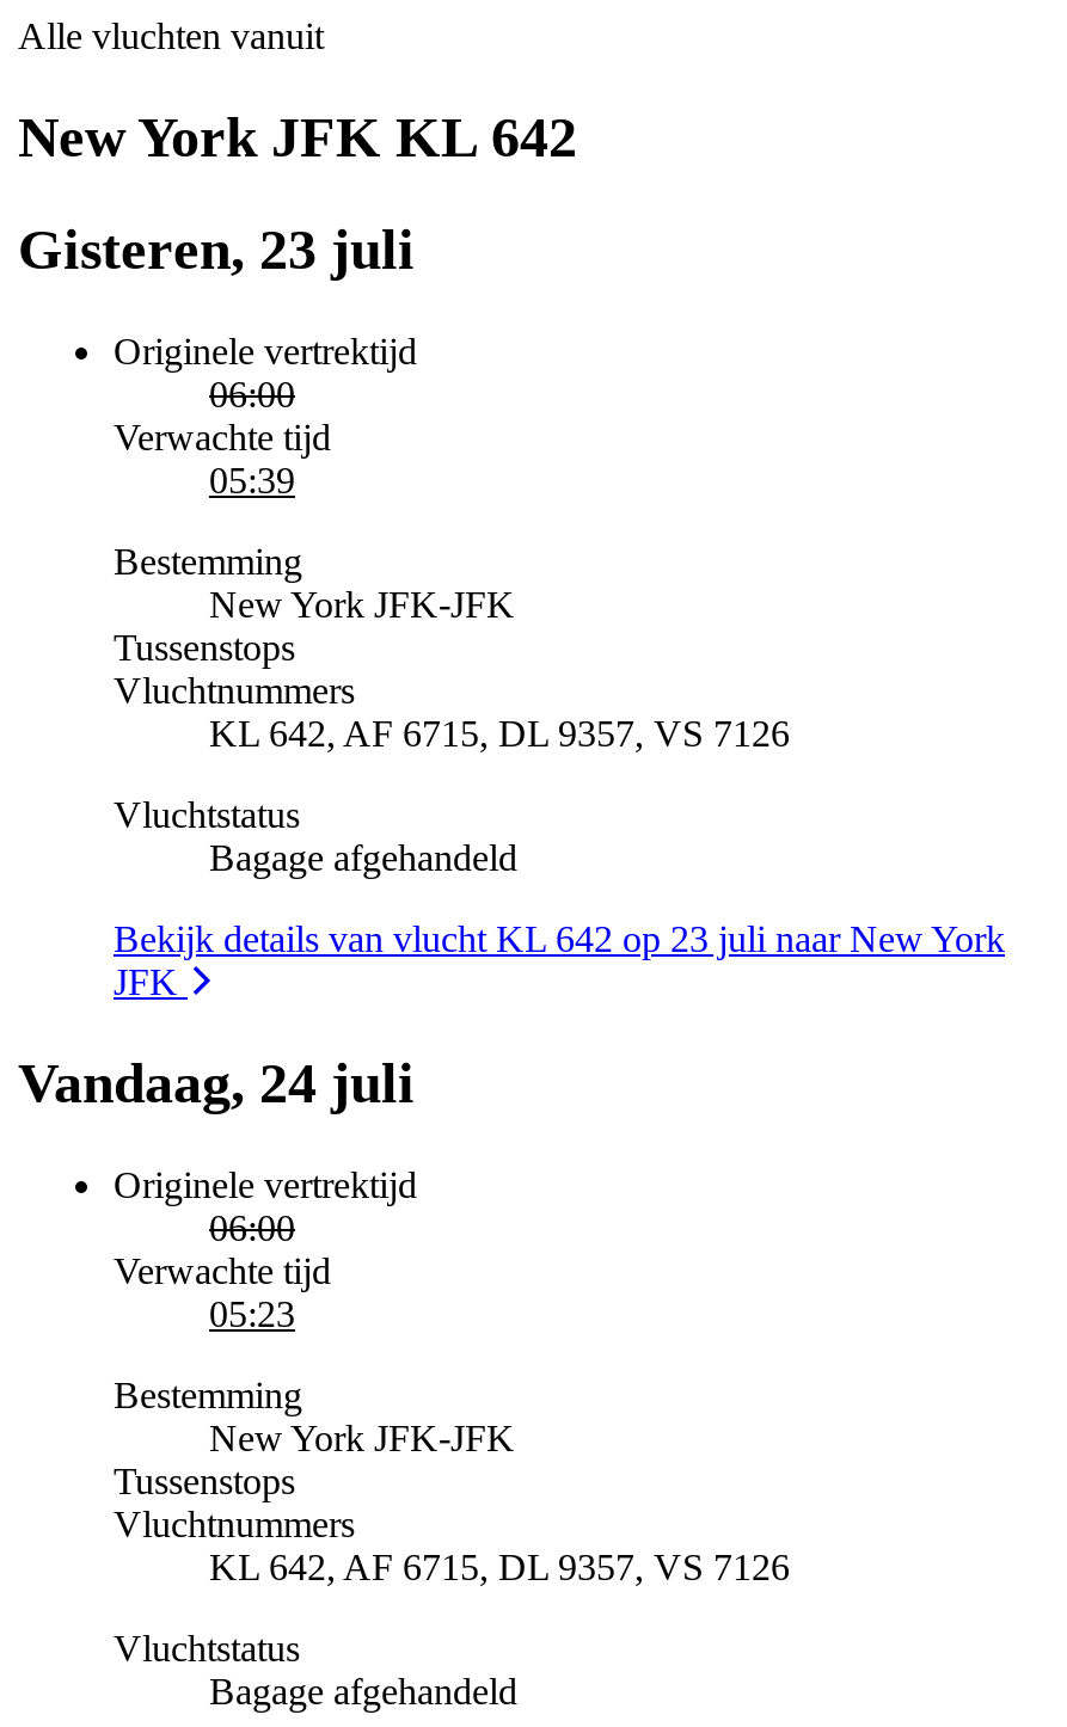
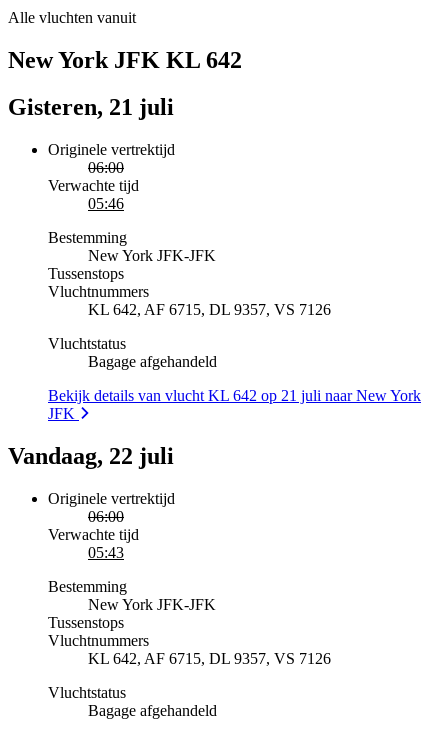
- Gisteren, 23 juli
+ Gisteren, 21 juli

- 05:39
+ 05:46

- Bekijk details van vlucht KL 642 op 23 juli naar New York
+ Bekijk details van vlucht KL 642 op 21 juli naar New York

- Vandaag, 24 juli
+ Vandaag, 22 juli

- 05:23
+ 05:43
